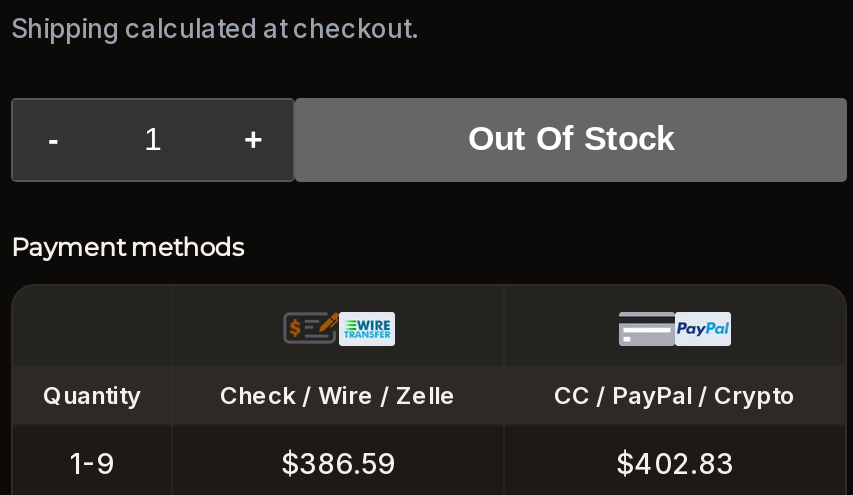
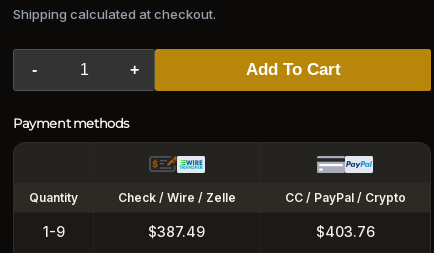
- Out Of Stock
+ Add To Cart

- $386.59
+ $387.49

- $402.83
+ $403.76
